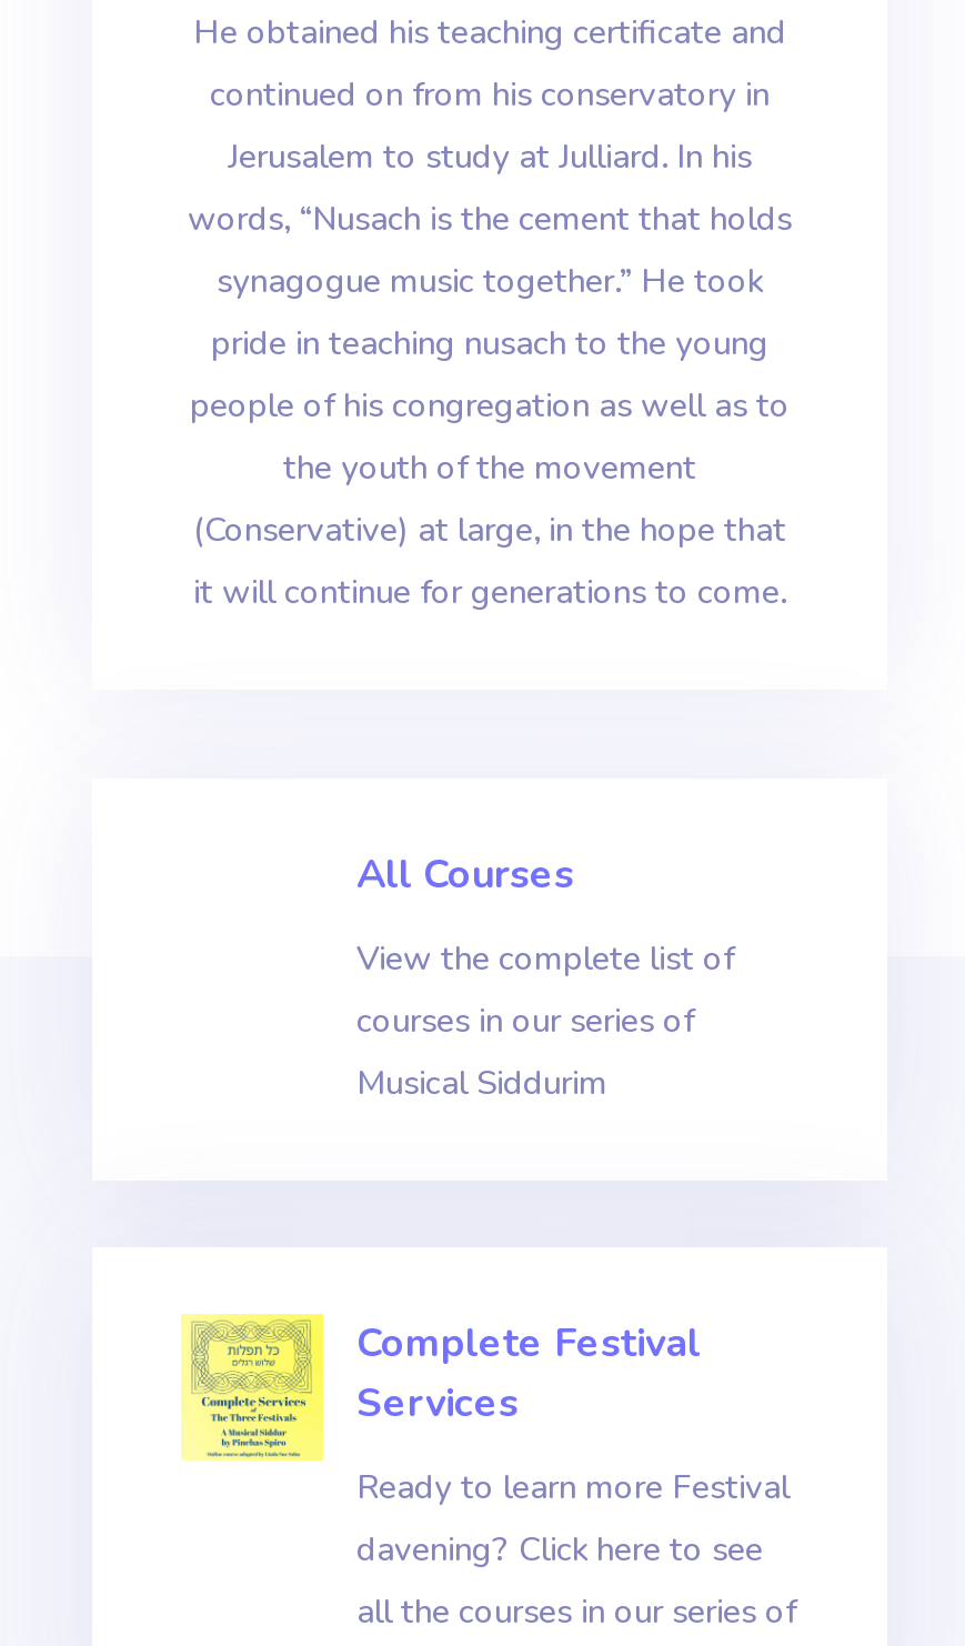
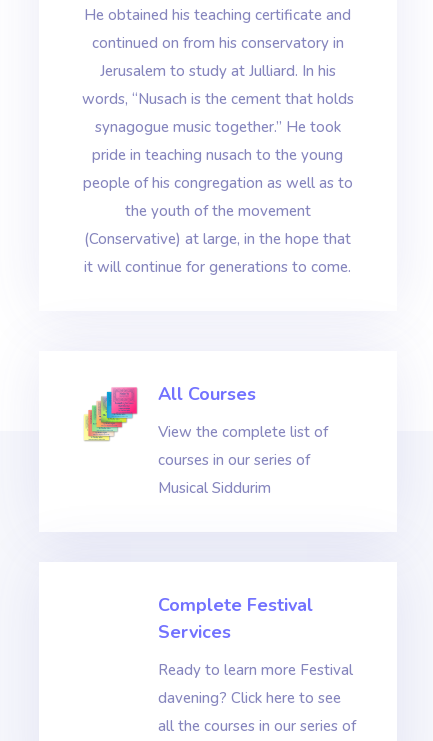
+ [image]

- [image]
